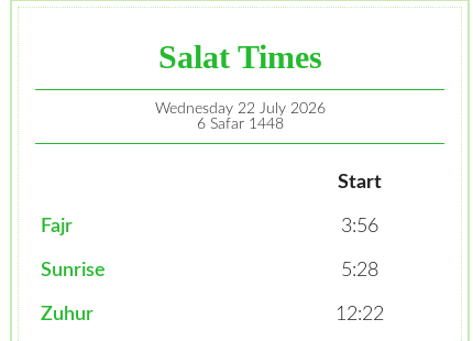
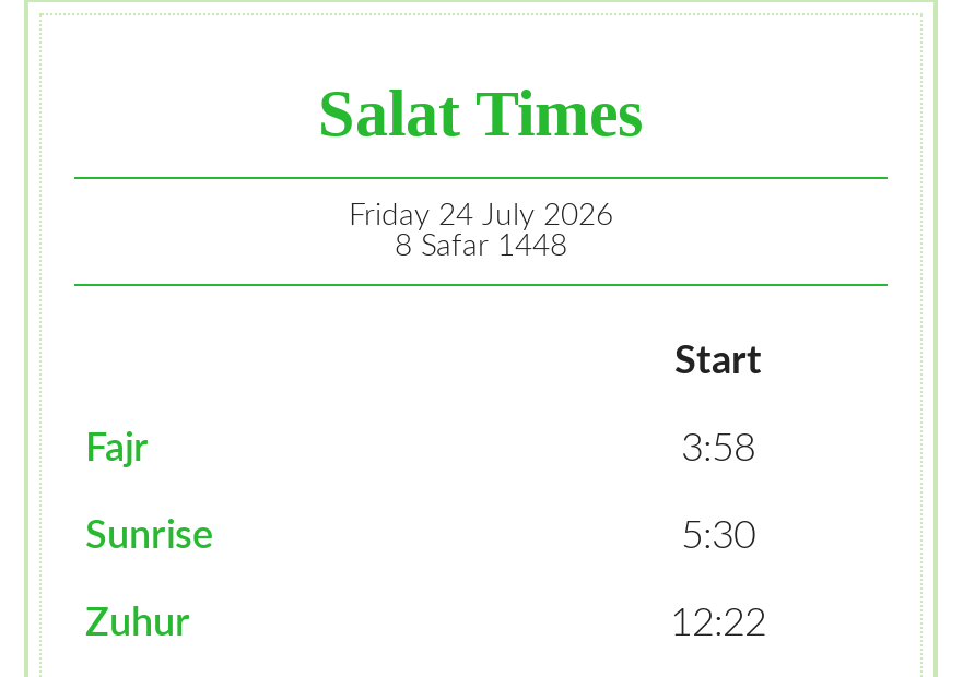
- Wednesday 22 July 2026
+ Friday 24 July 2026

- 6 Safar 1448
+ 8 Safar 1448

- 3:56
+ 3:58

- 5:28
+ 5:30
